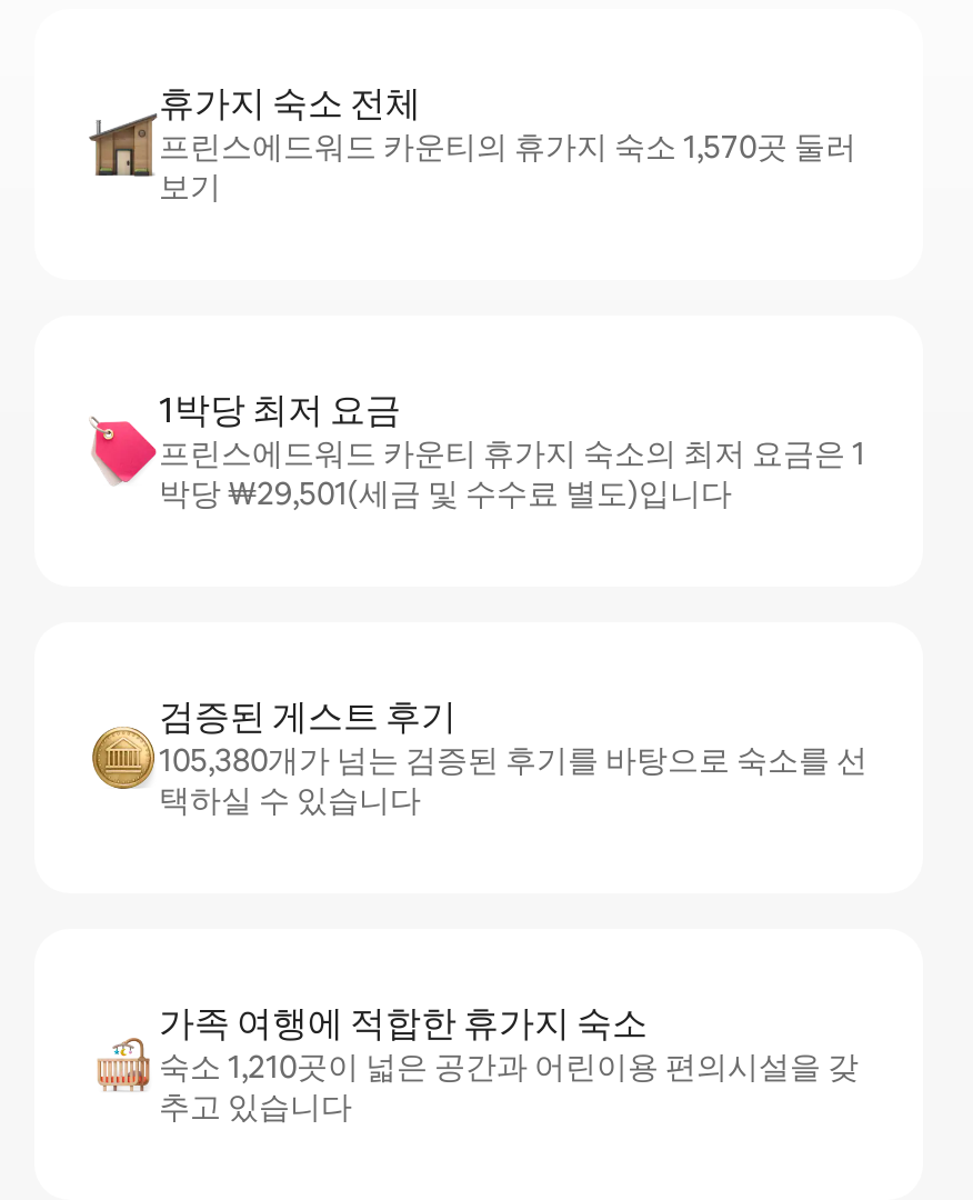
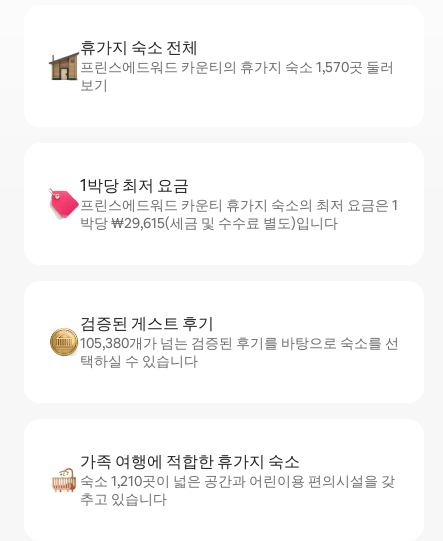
- 박당 ₩29,501(세금 및 수수료 별도)입니다
+ 박당 ₩29,615(세금 및 수수료 별도)입니다
